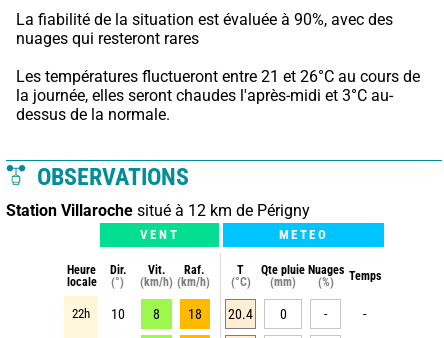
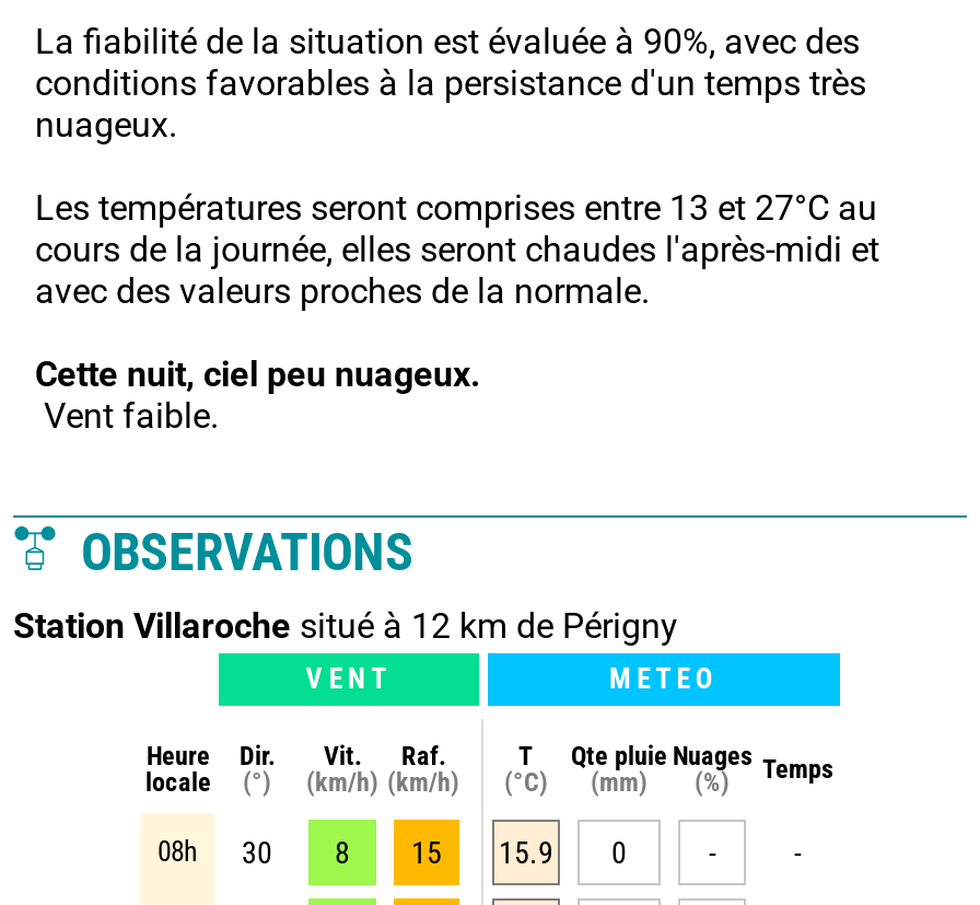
- nuages qui resteront rares
- Les températures fluctueront entre 21 et 26°C au cours de
- la journée, elles seront chaudes l'après-midi et 3°C au-
- dessus de la normale.
+ conditions favorables à la persistance d'un temps très
+ nuageux.
+ Les températures seront comprises entre 13 et 27°C au
+ cours de la journée, elles seront chaudes l'après-midi et
+ avec des valeurs proches de la normale.
+ Cette nuit, ciel peu nuageux.
+ Vent faible.

- 22h
- 10
+ 08h
+ 30

- 18
+ 15

- 20.4
+ 15.9
